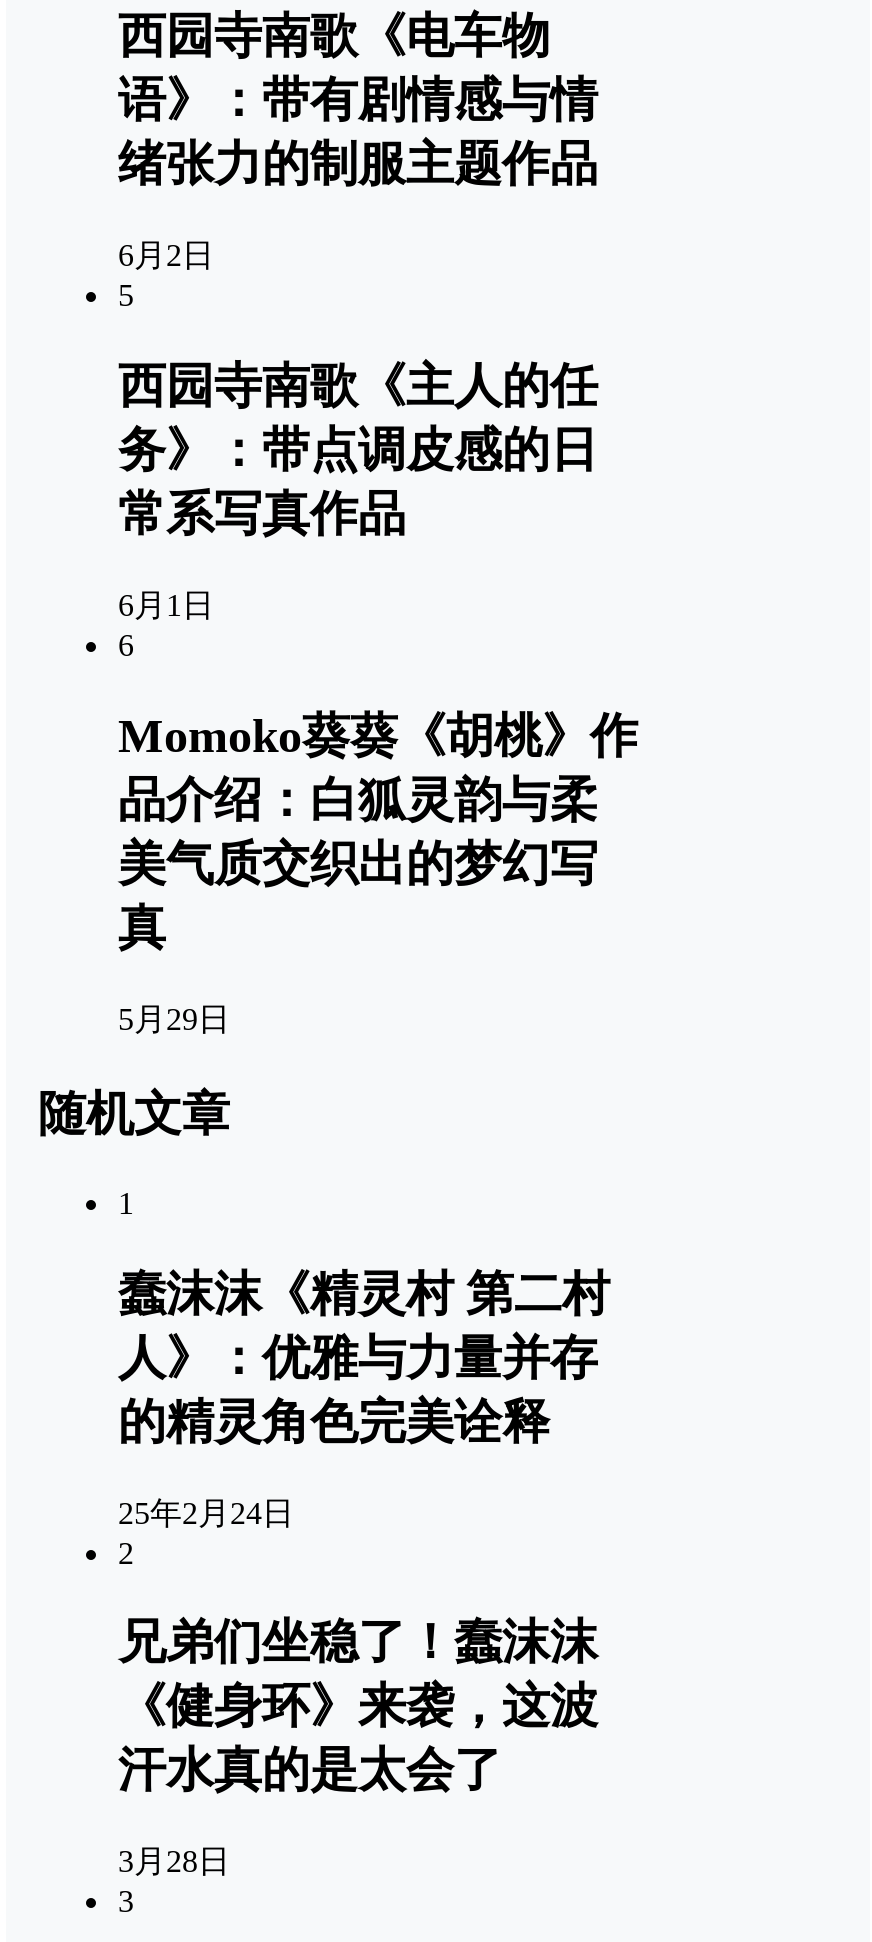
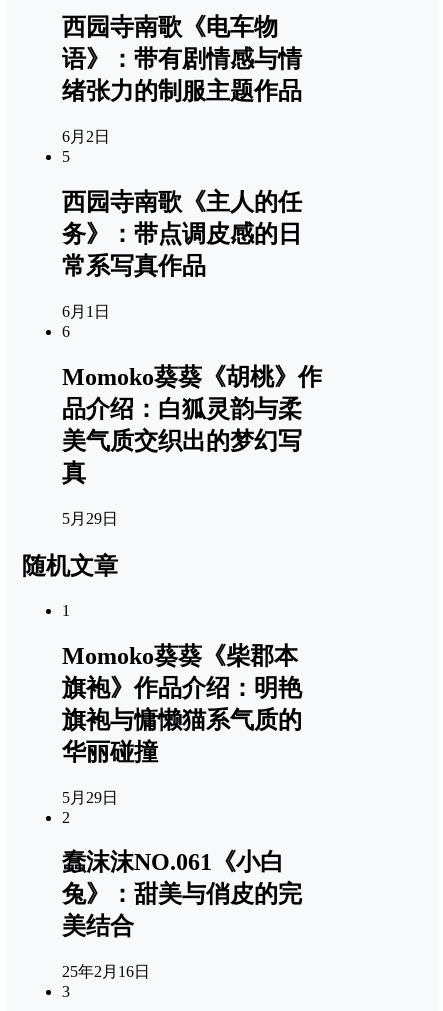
- 蠢沫沫《精灵村 第二村
- 人》：优雅与力量并存
- 的精灵角色完美诠释
+ Momoko葵葵《柴郡本
+ 旗袍》作品介绍：明艳
+ 旗袍与慵懒猫系气质的
+ 华丽碰撞

- 25年2月24日
+ 5月29日

- 兄弟们坐稳了！蠢沫沫
- 《健身环》来袭，这波
- 汗水真的是太会了
+ 蠢沫沫NO.061《小白
+ 兔》：甜美与俏皮的完
+ 美结合

- 3月28日
+ 25年2月16日
